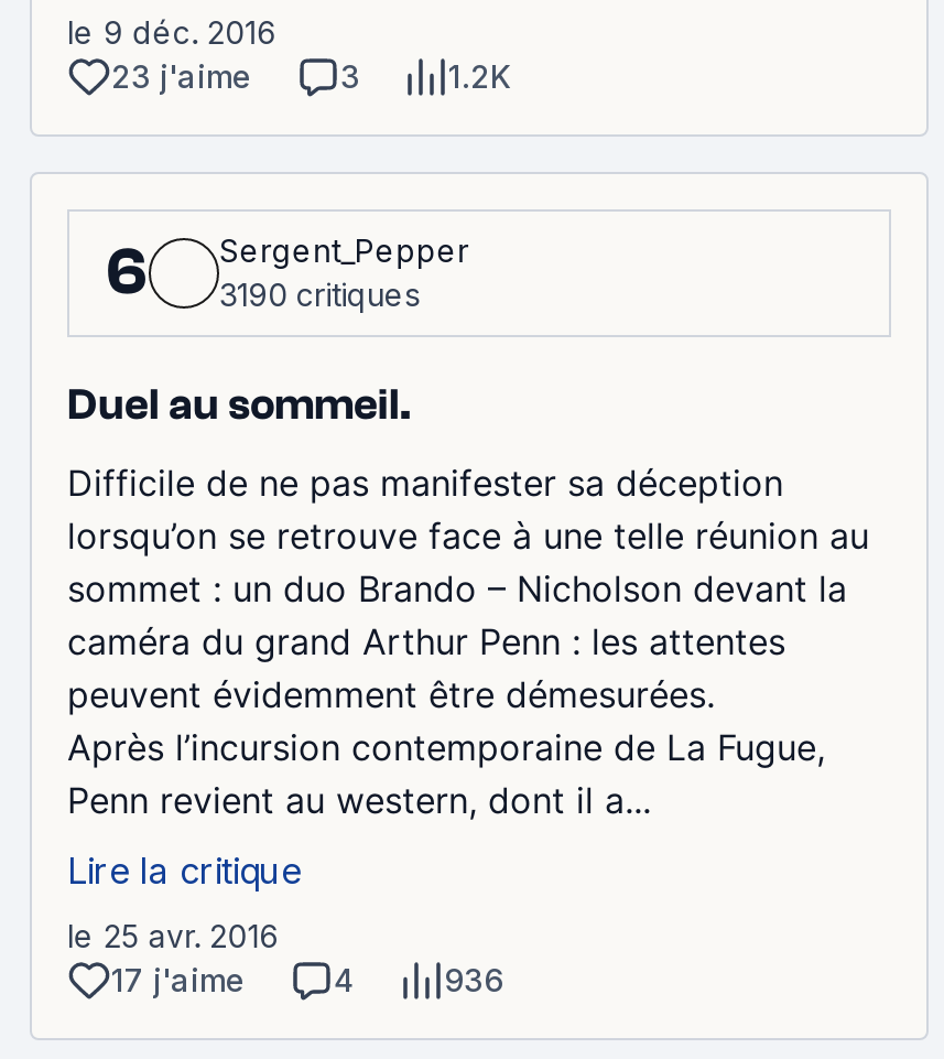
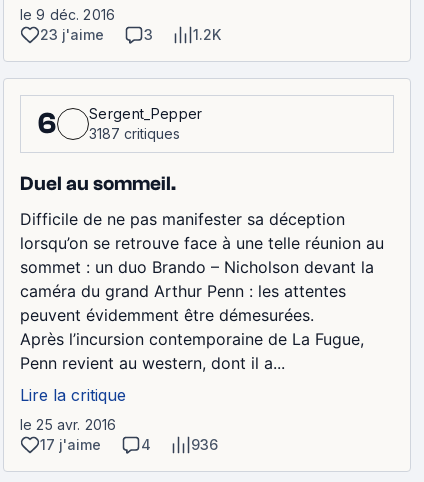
- 6 3190 critiques Sergent_Pepper
+ 6 3187 critiques Sergent_Pepper
